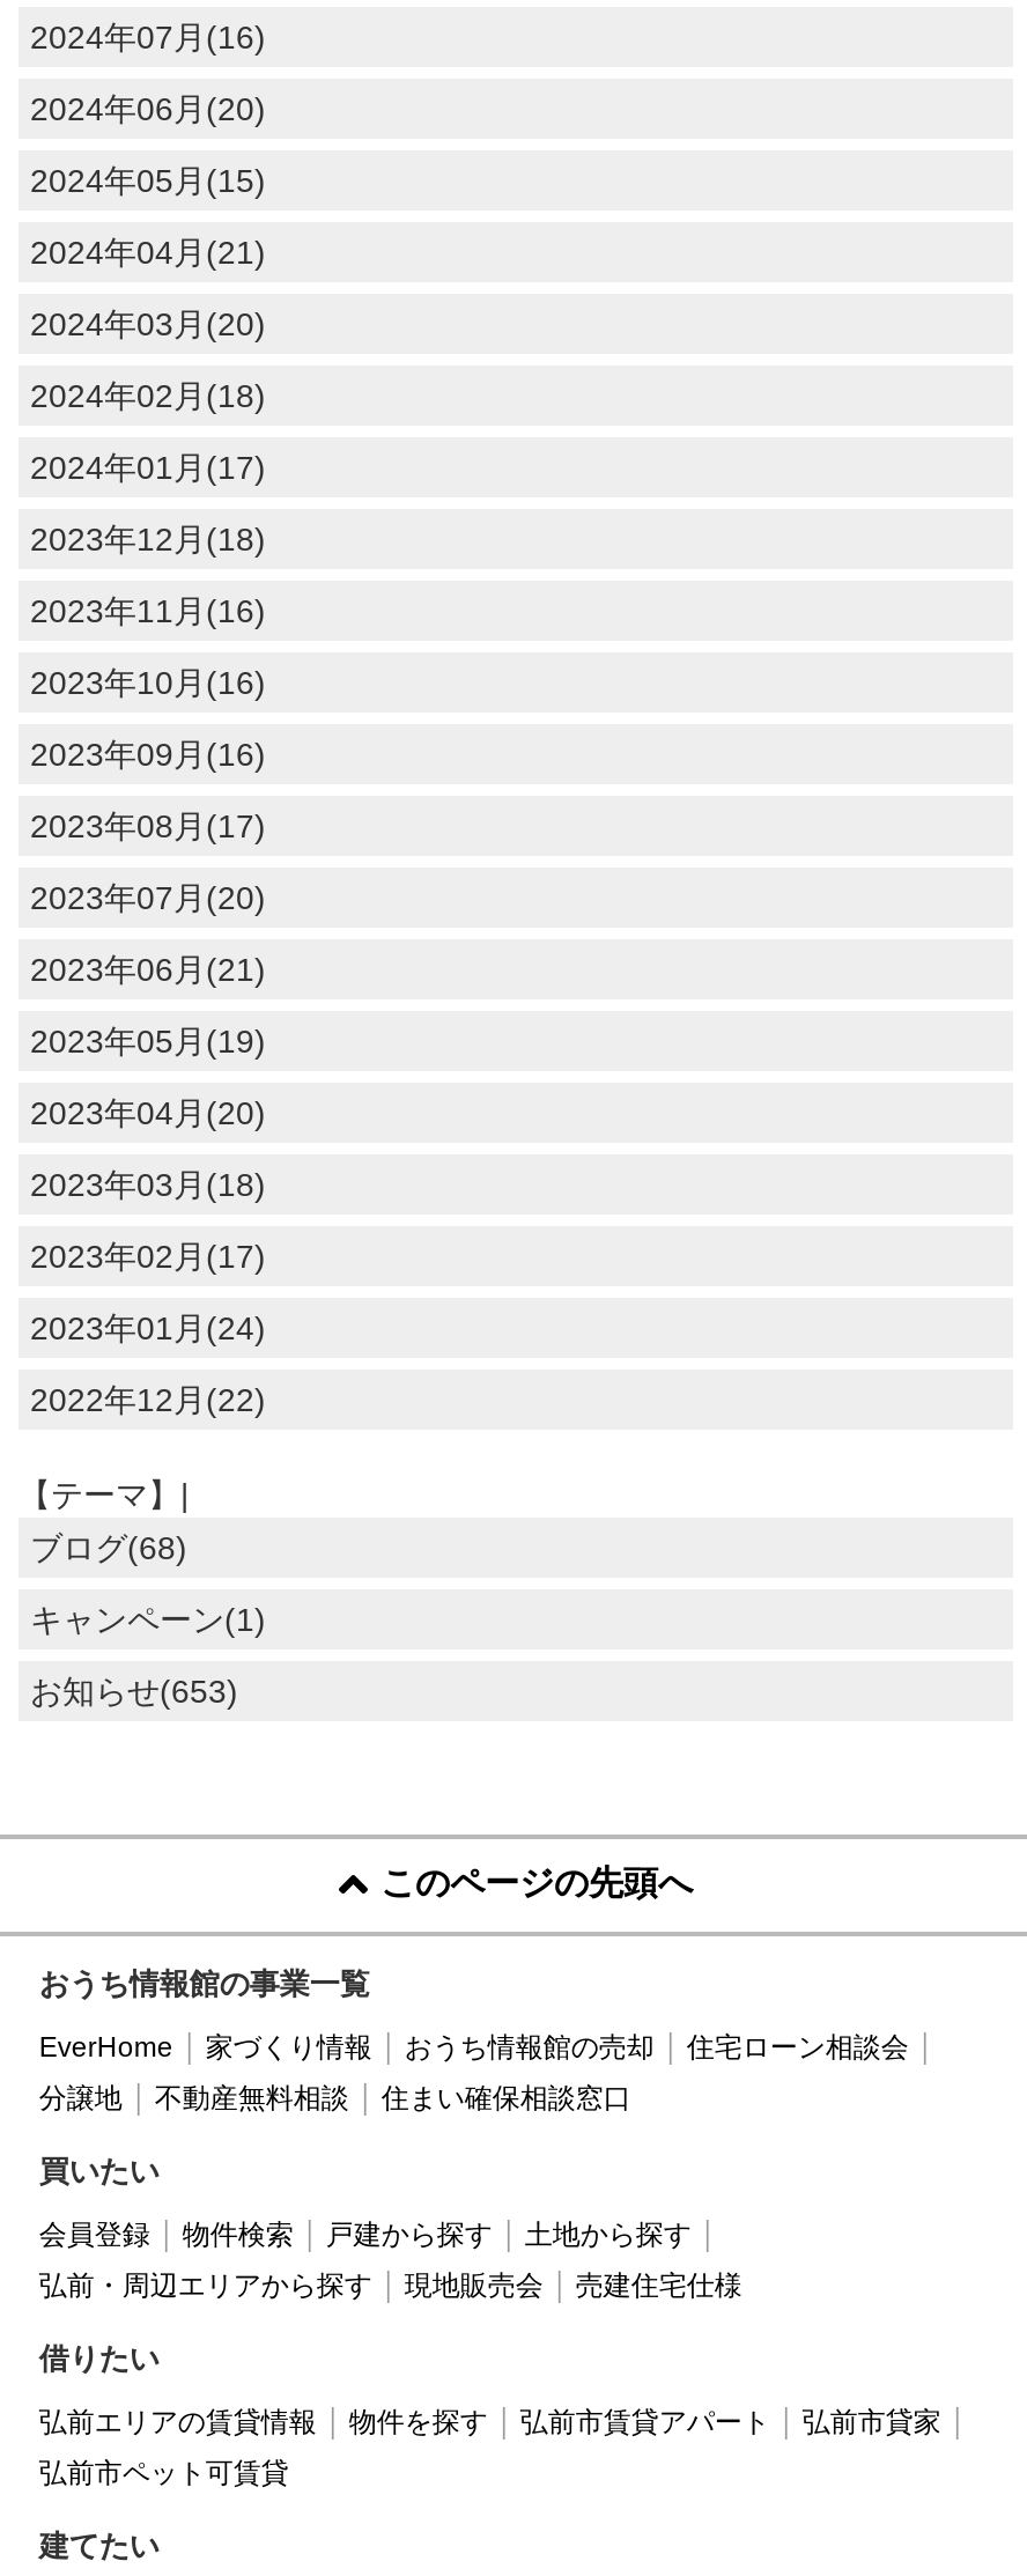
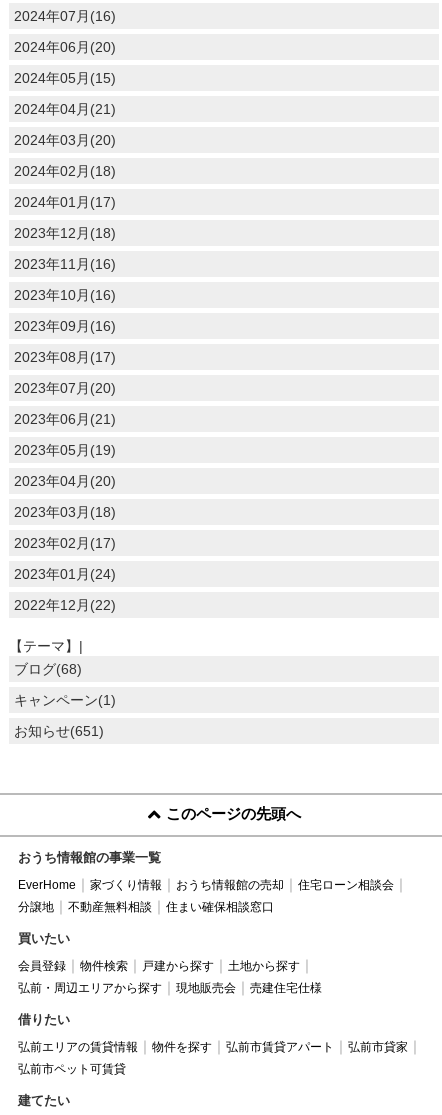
- お知らせ(653)
+ お知らせ(651)
